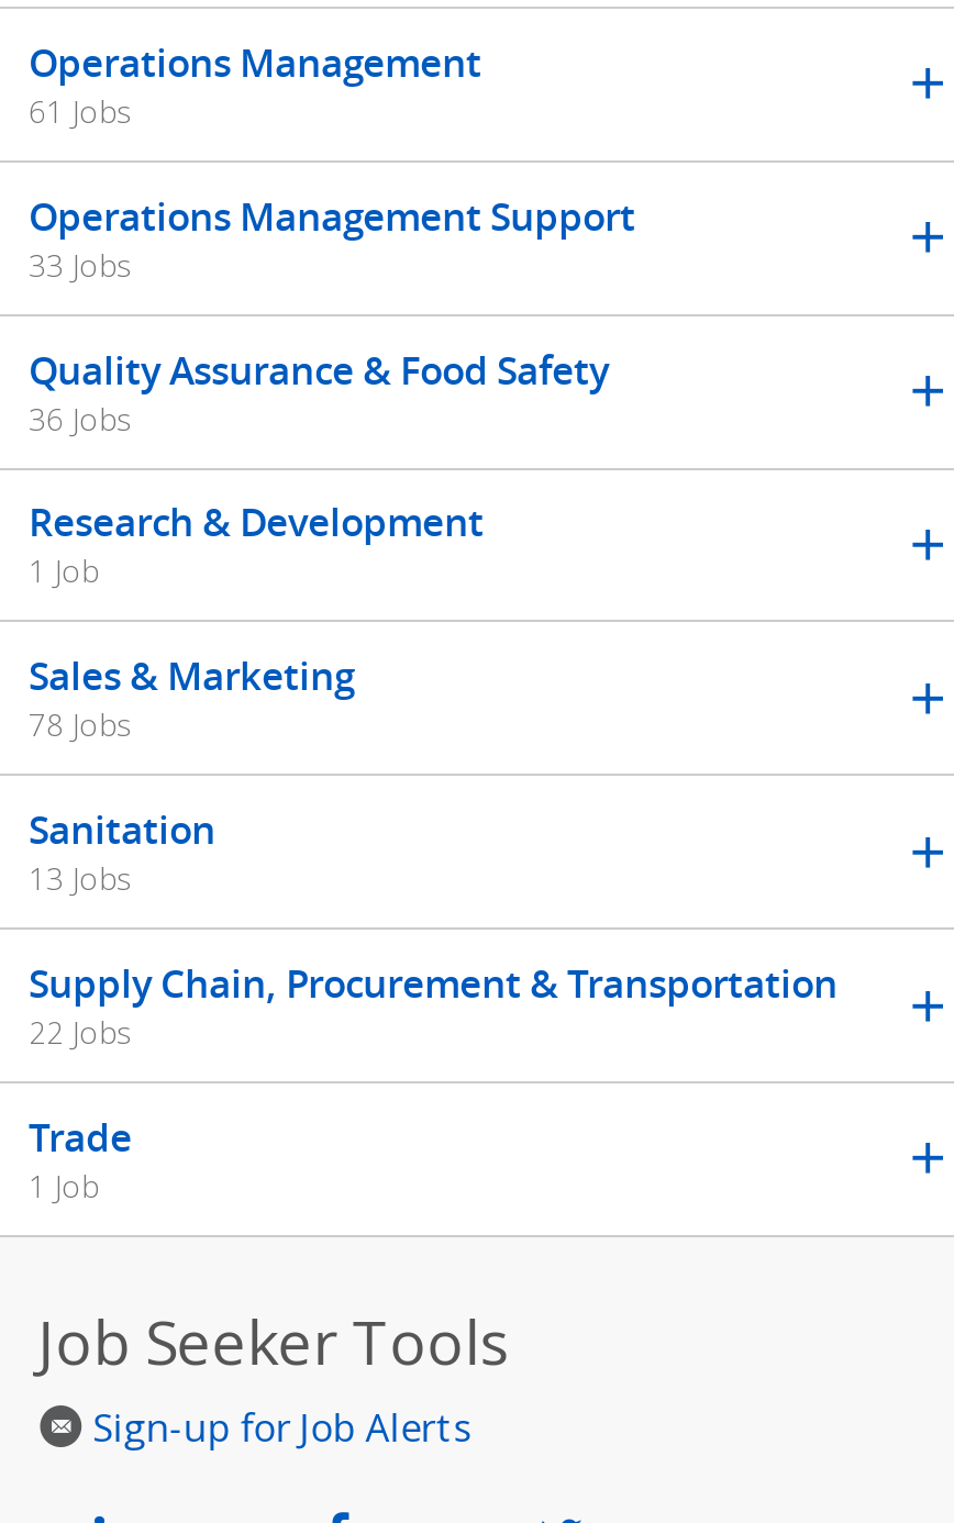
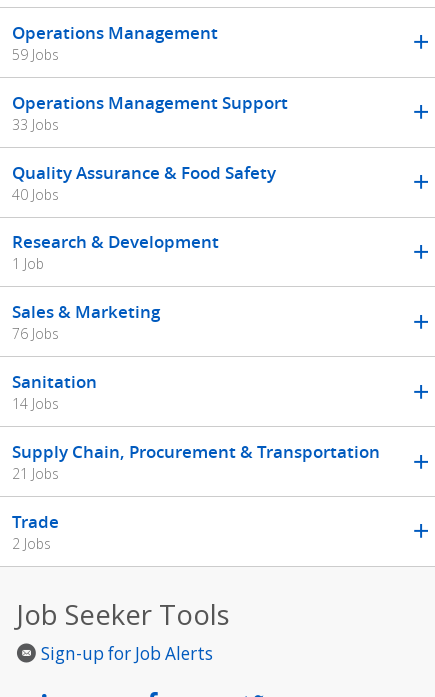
- 61 Jobs
+ 59 Jobs

- 36 Jobs
+ 40 Jobs

- 78 Jobs
+ 76 Jobs

- 13 Jobs
+ 14 Jobs

- 22 Jobs
+ 21 Jobs

- 1 Job
+ 2 Jobs
